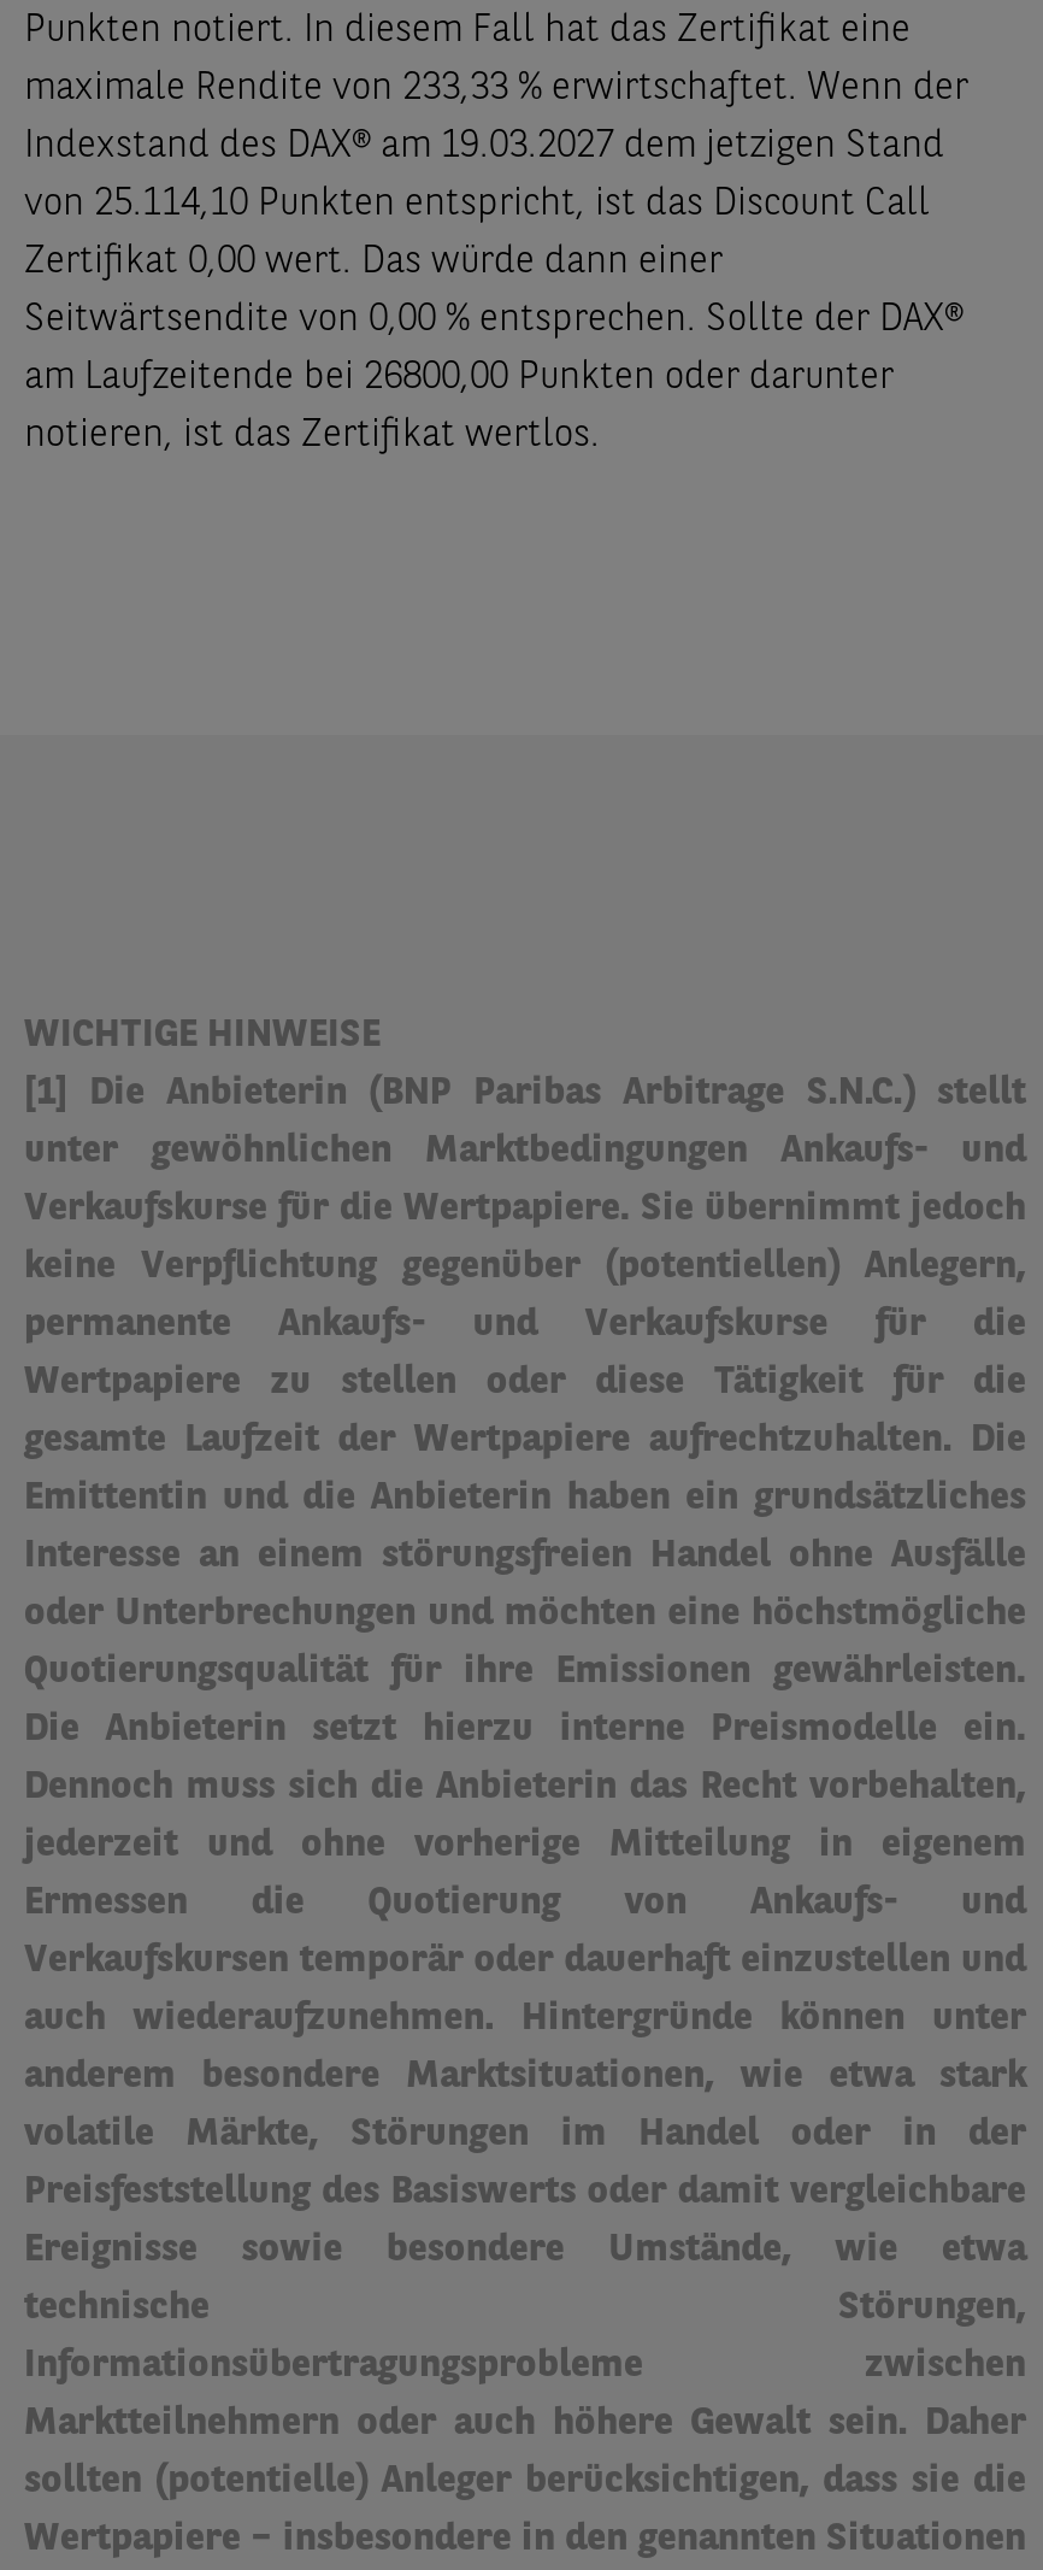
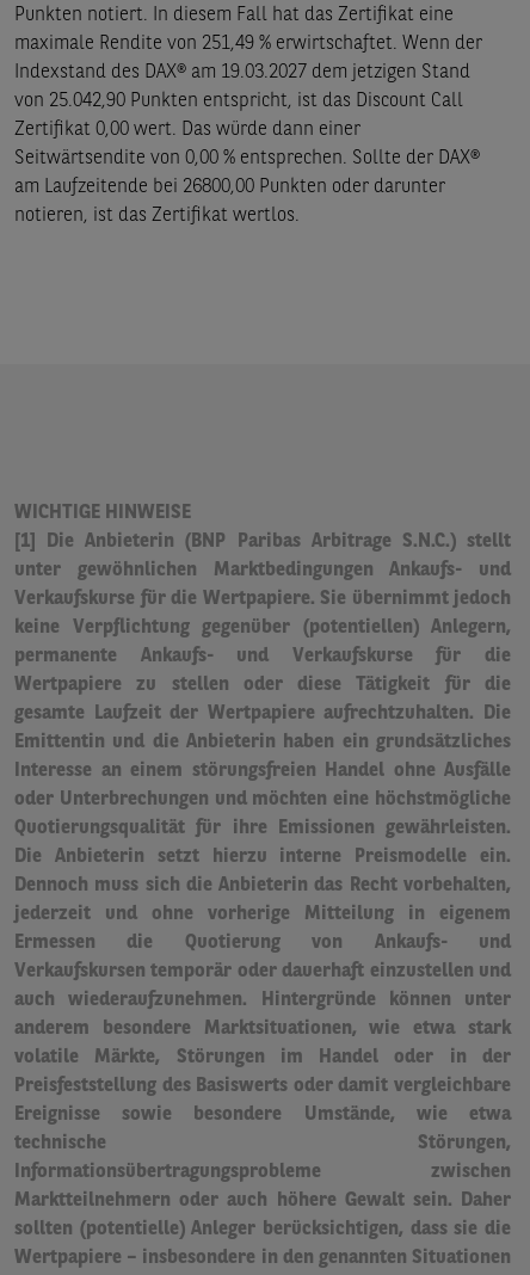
- maximale Rendite von 233,33 % erwirtschaftet. Wenn der
+ maximale Rendite von 251,49 % erwirtschaftet. Wenn der

- von 25.114,10 Punkten entspricht, ist das Discount Call
+ von 25.042,90 Punkten entspricht, ist das Discount Call
